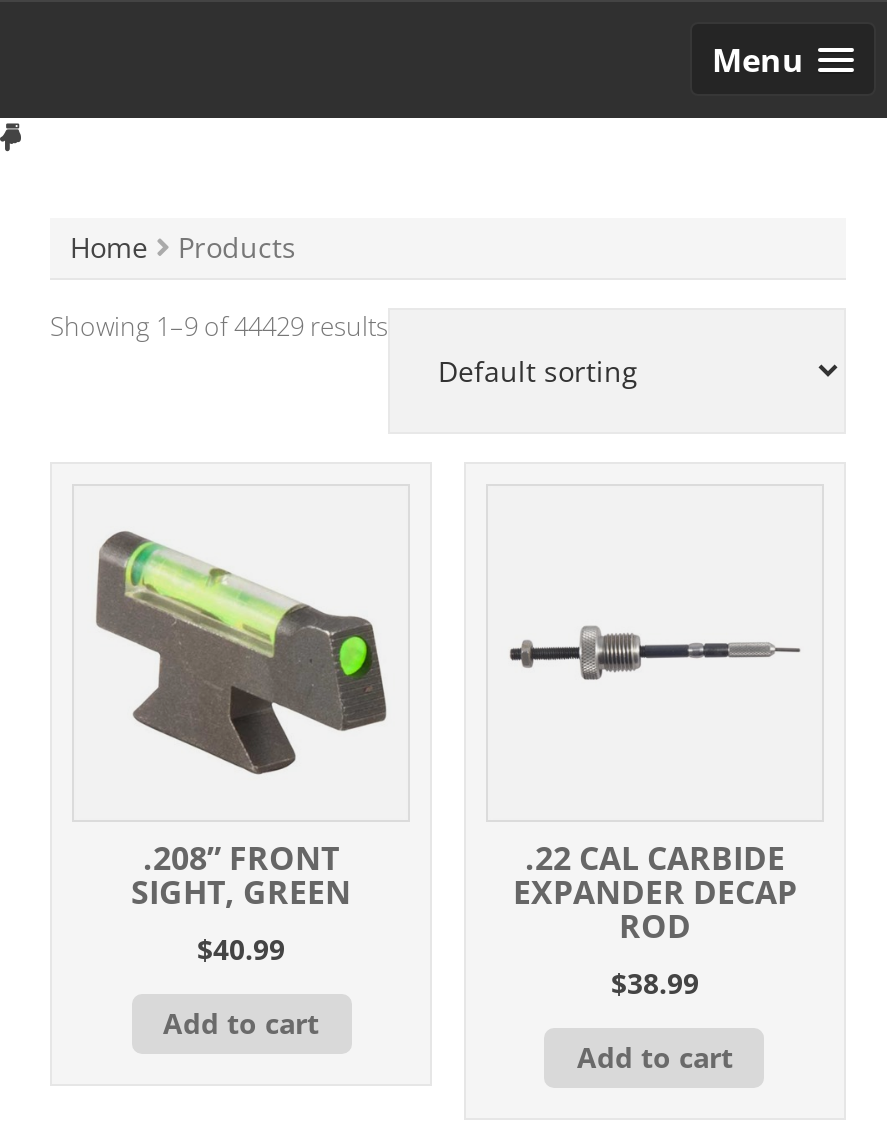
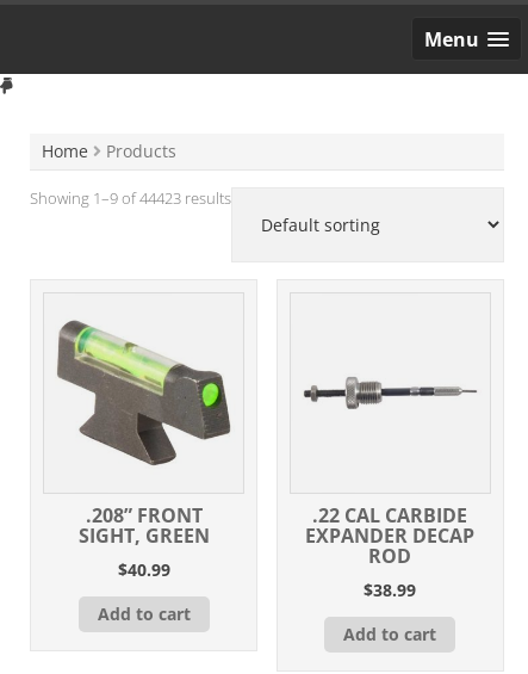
- Showing 1–9 of 44429 results
+ Showing 1–9 of 44423 results
